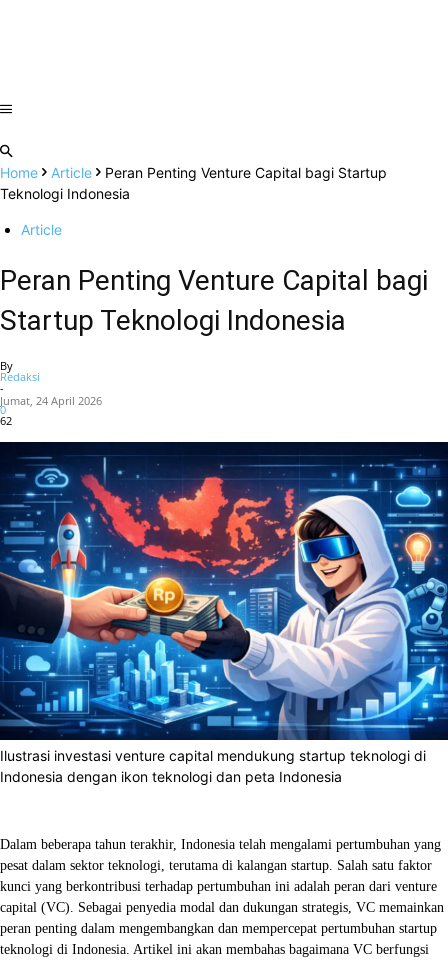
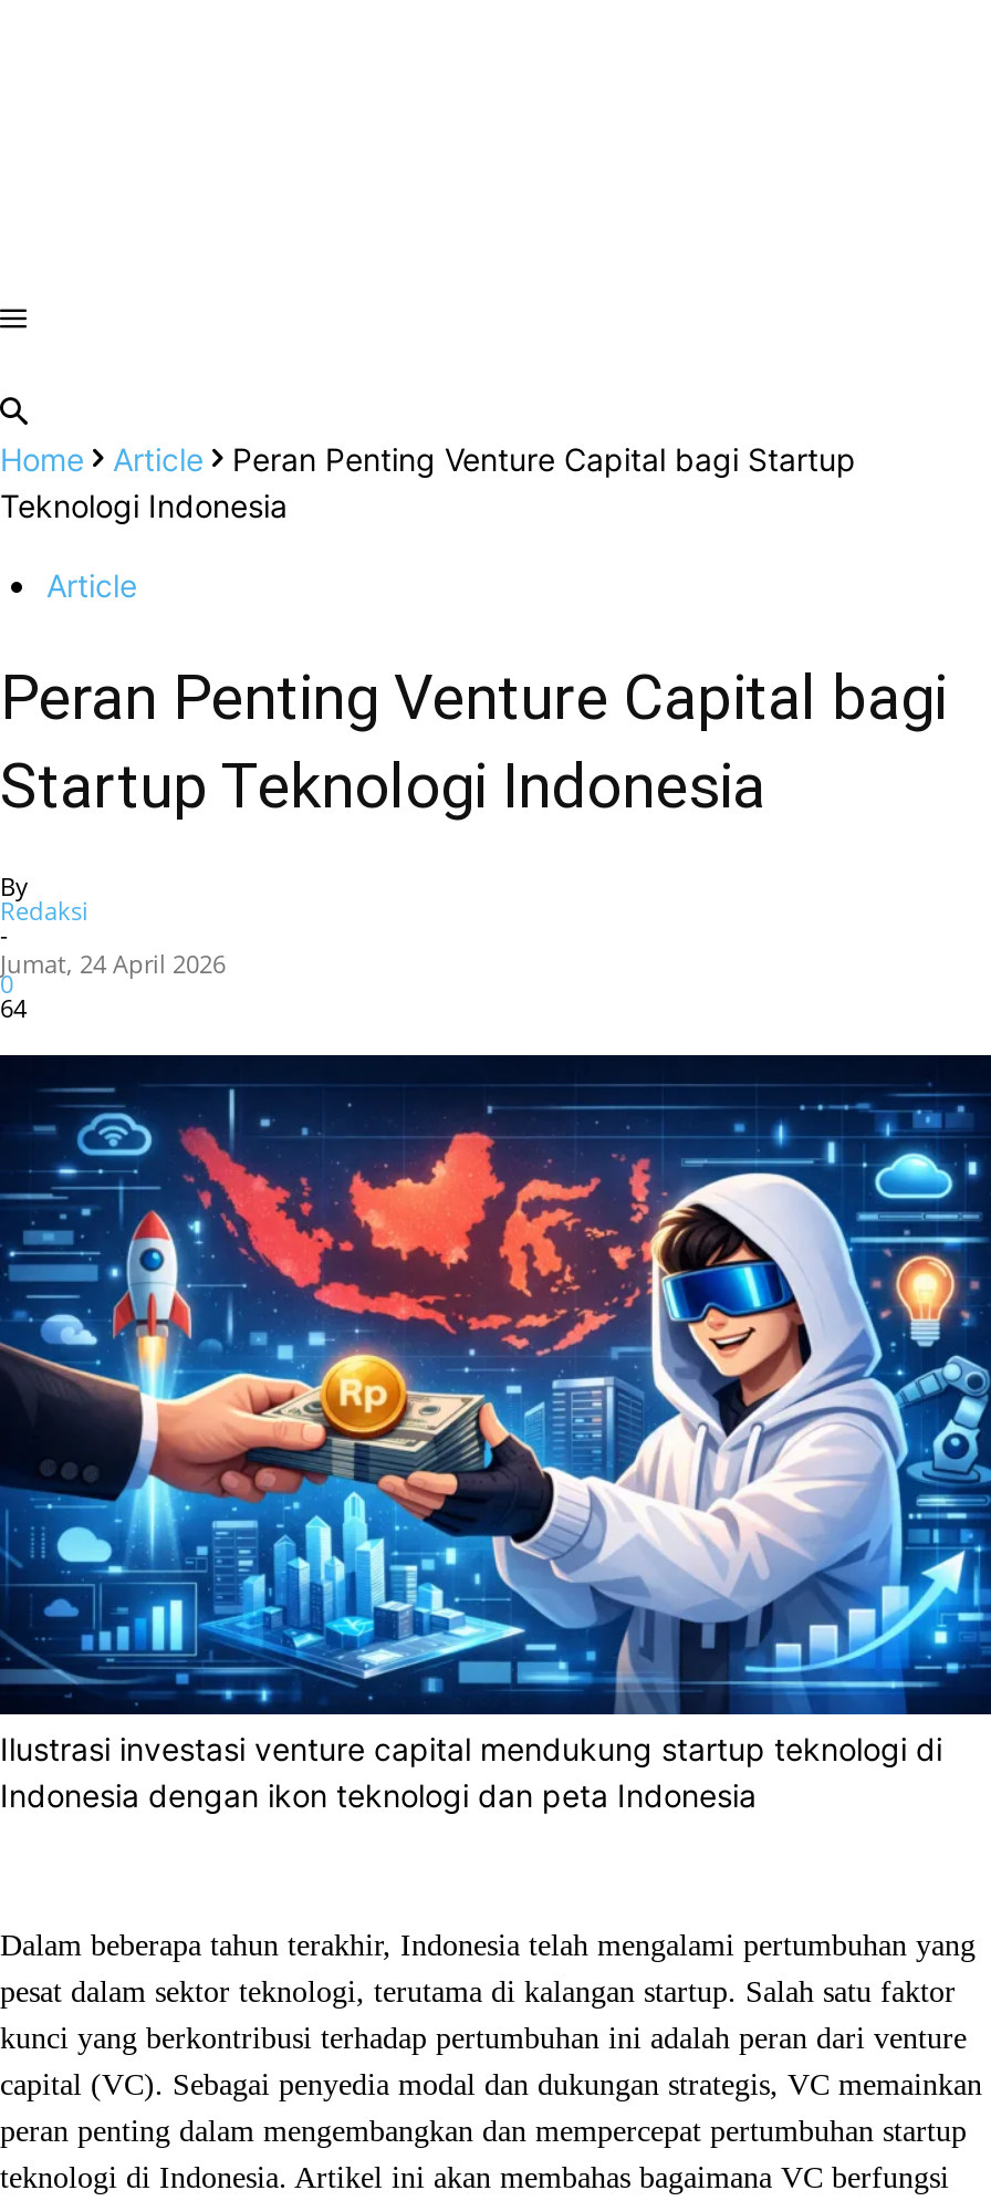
- 62
+ 64
